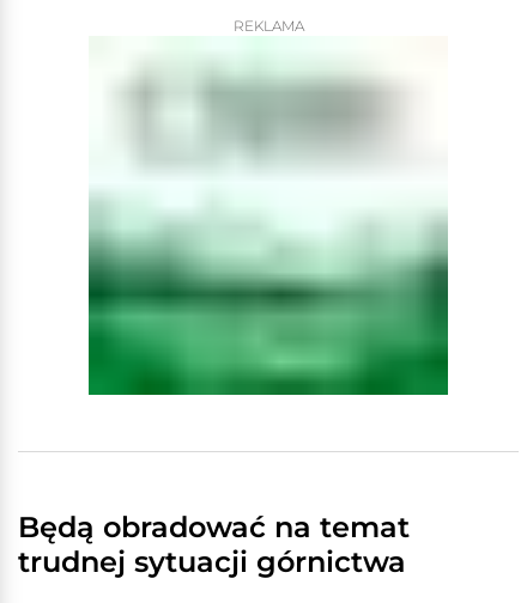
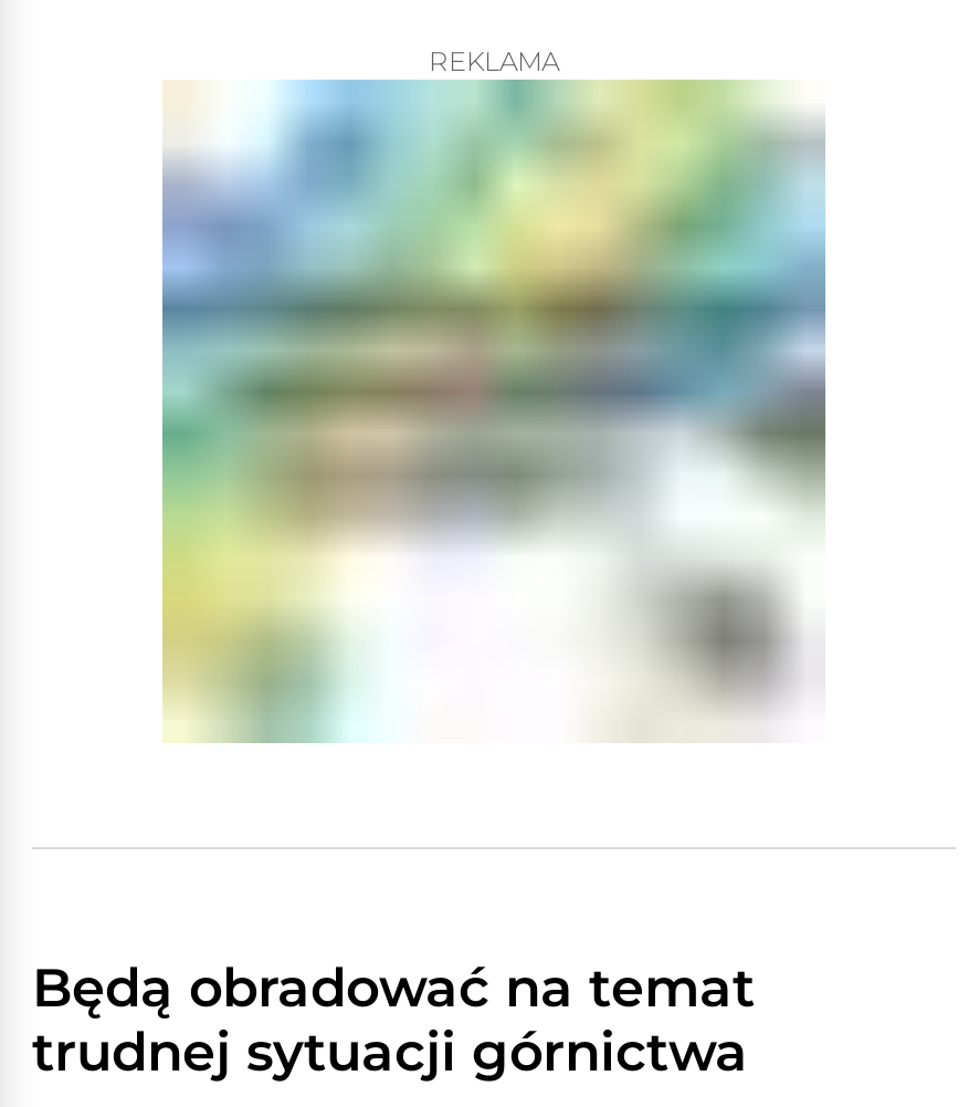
- [image]
+ [image]
